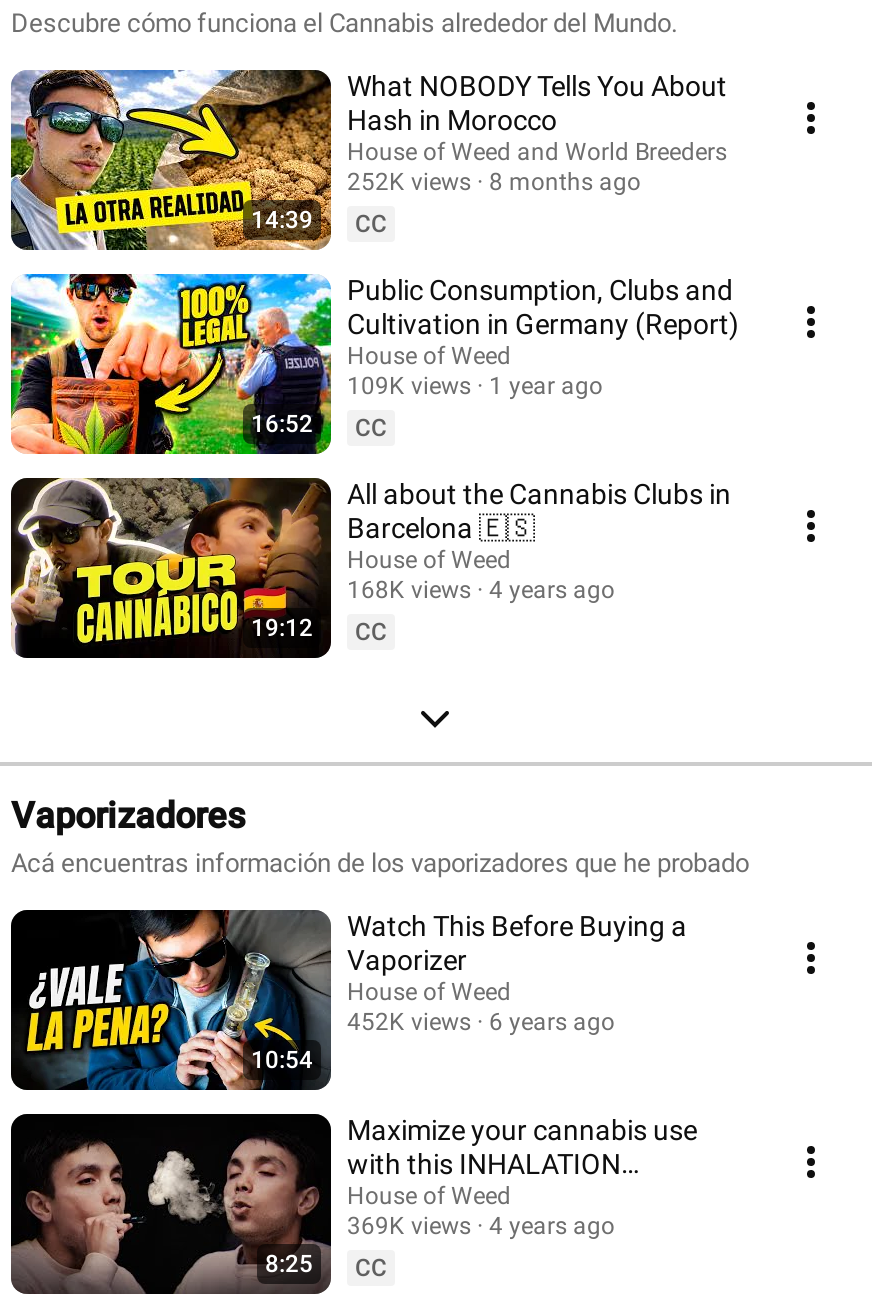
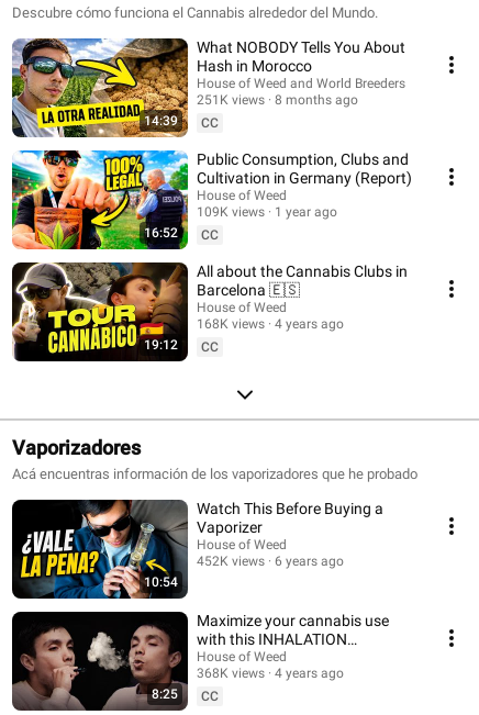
- 252K views 8 months ago
+ 251K views 8 months ago

- 369K views 4 years ago
+ 368K views 4 years ago
